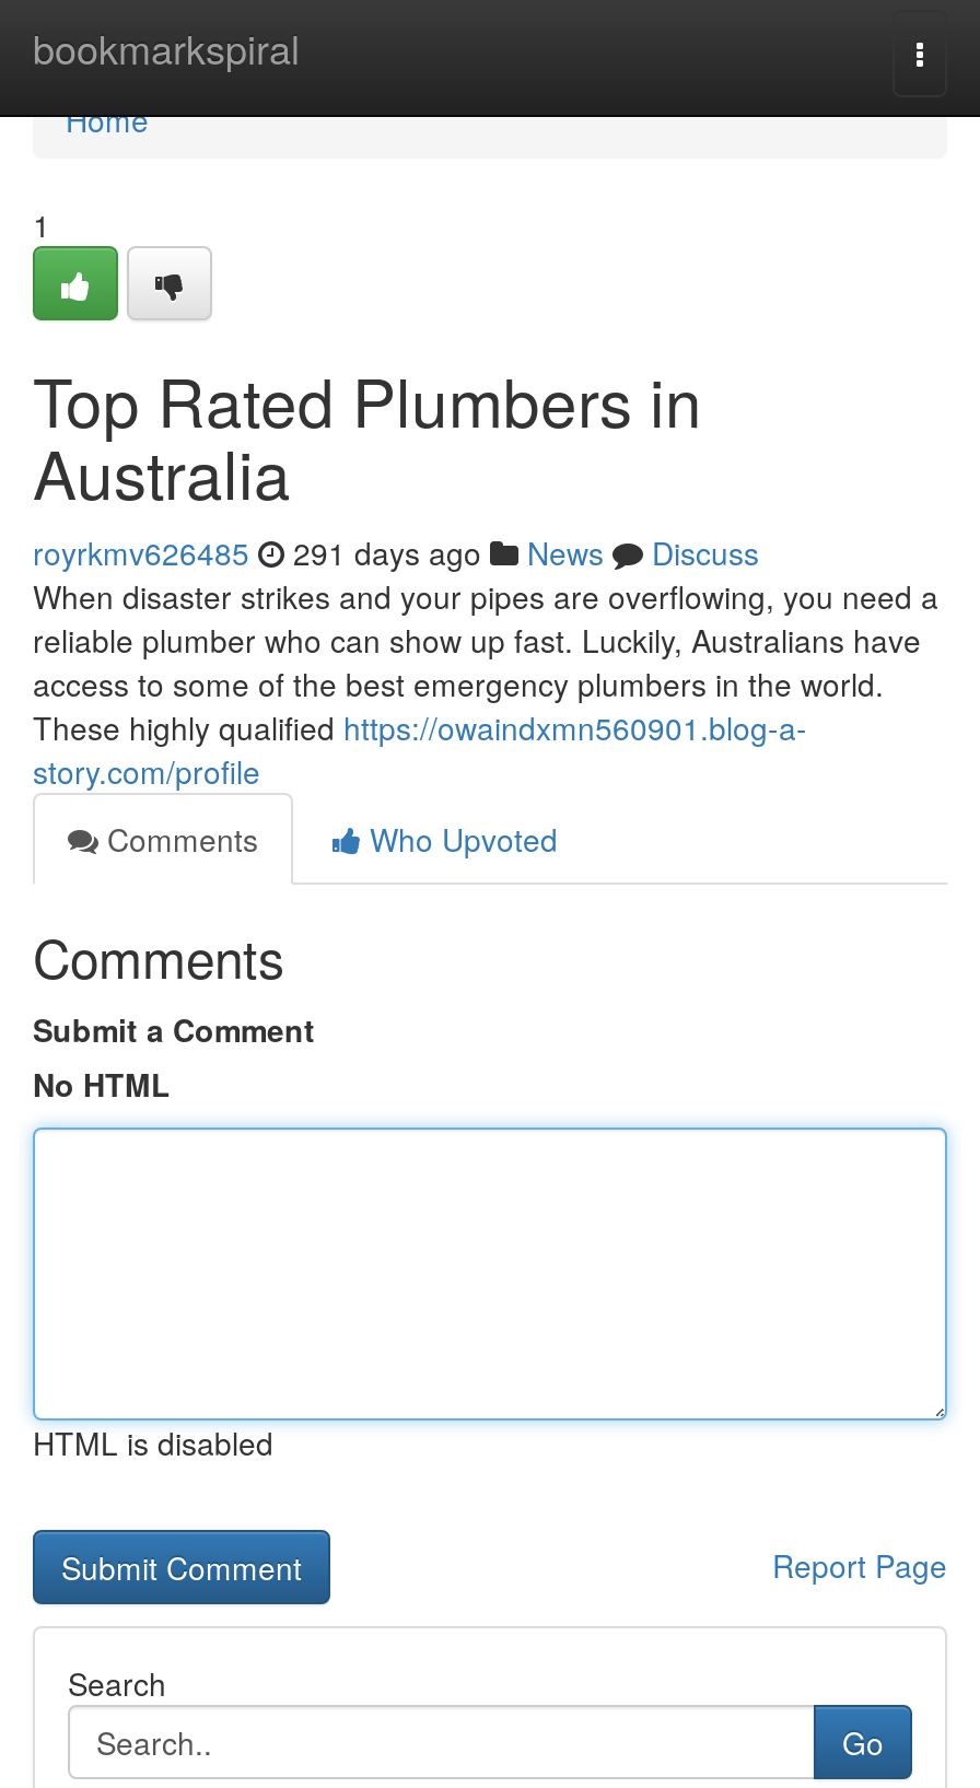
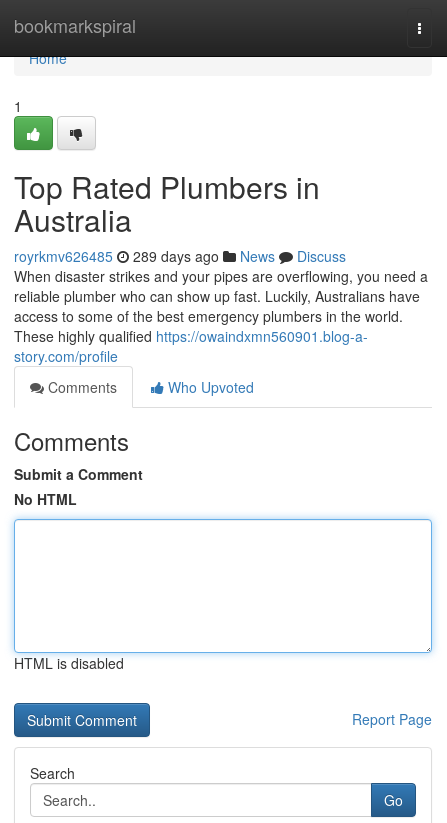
- royrkmv626485 291 days ago News Discuss
+ royrkmv626485 289 days ago News Discuss
